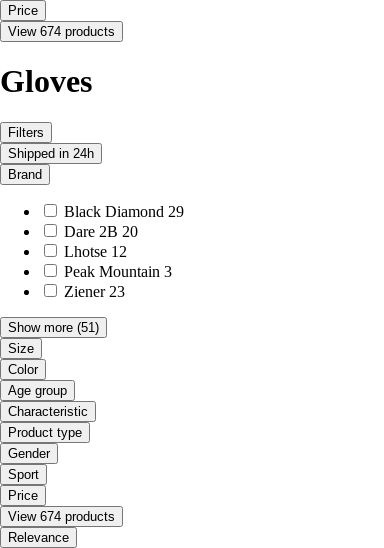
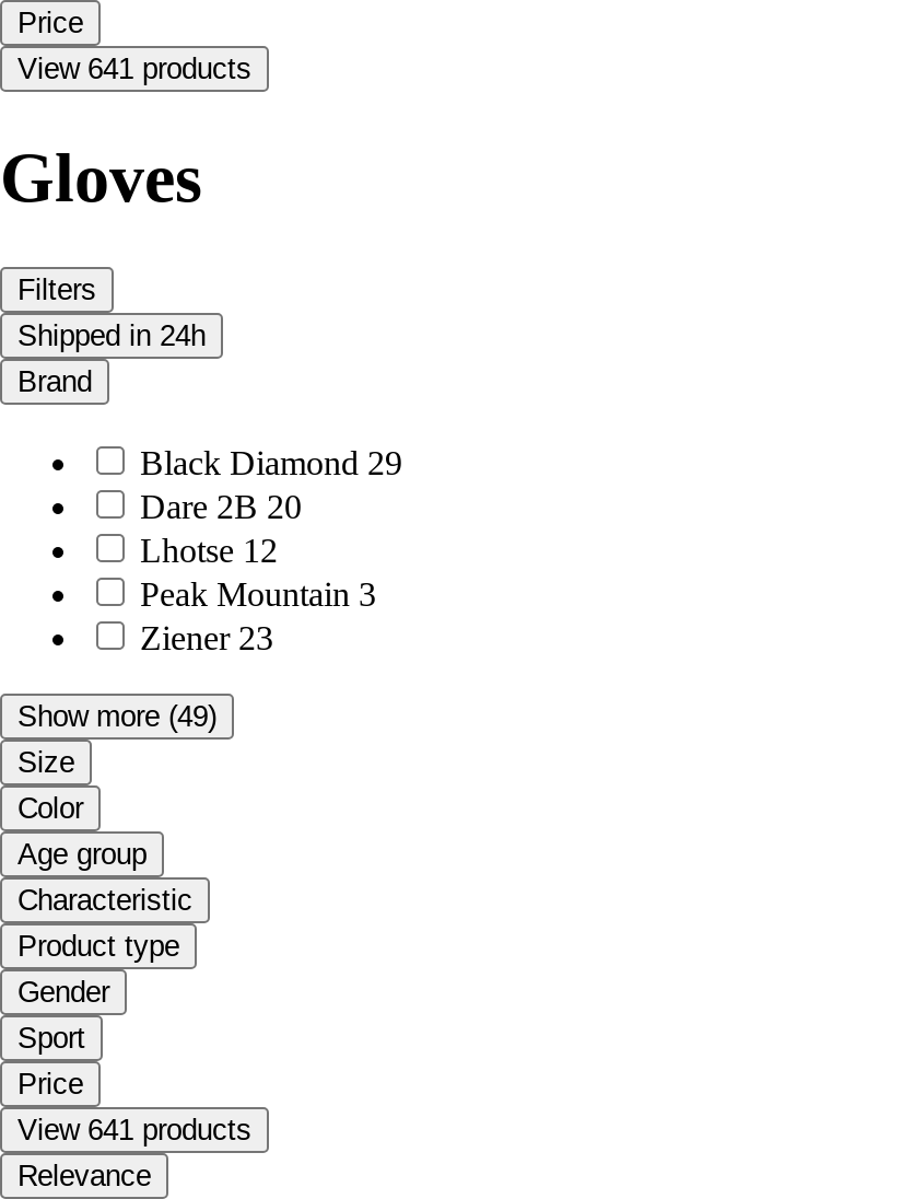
- View 674 products
+ View 641 products

- Show more (51)
+ Show more (49)

- View 674 products
+ View 641 products
